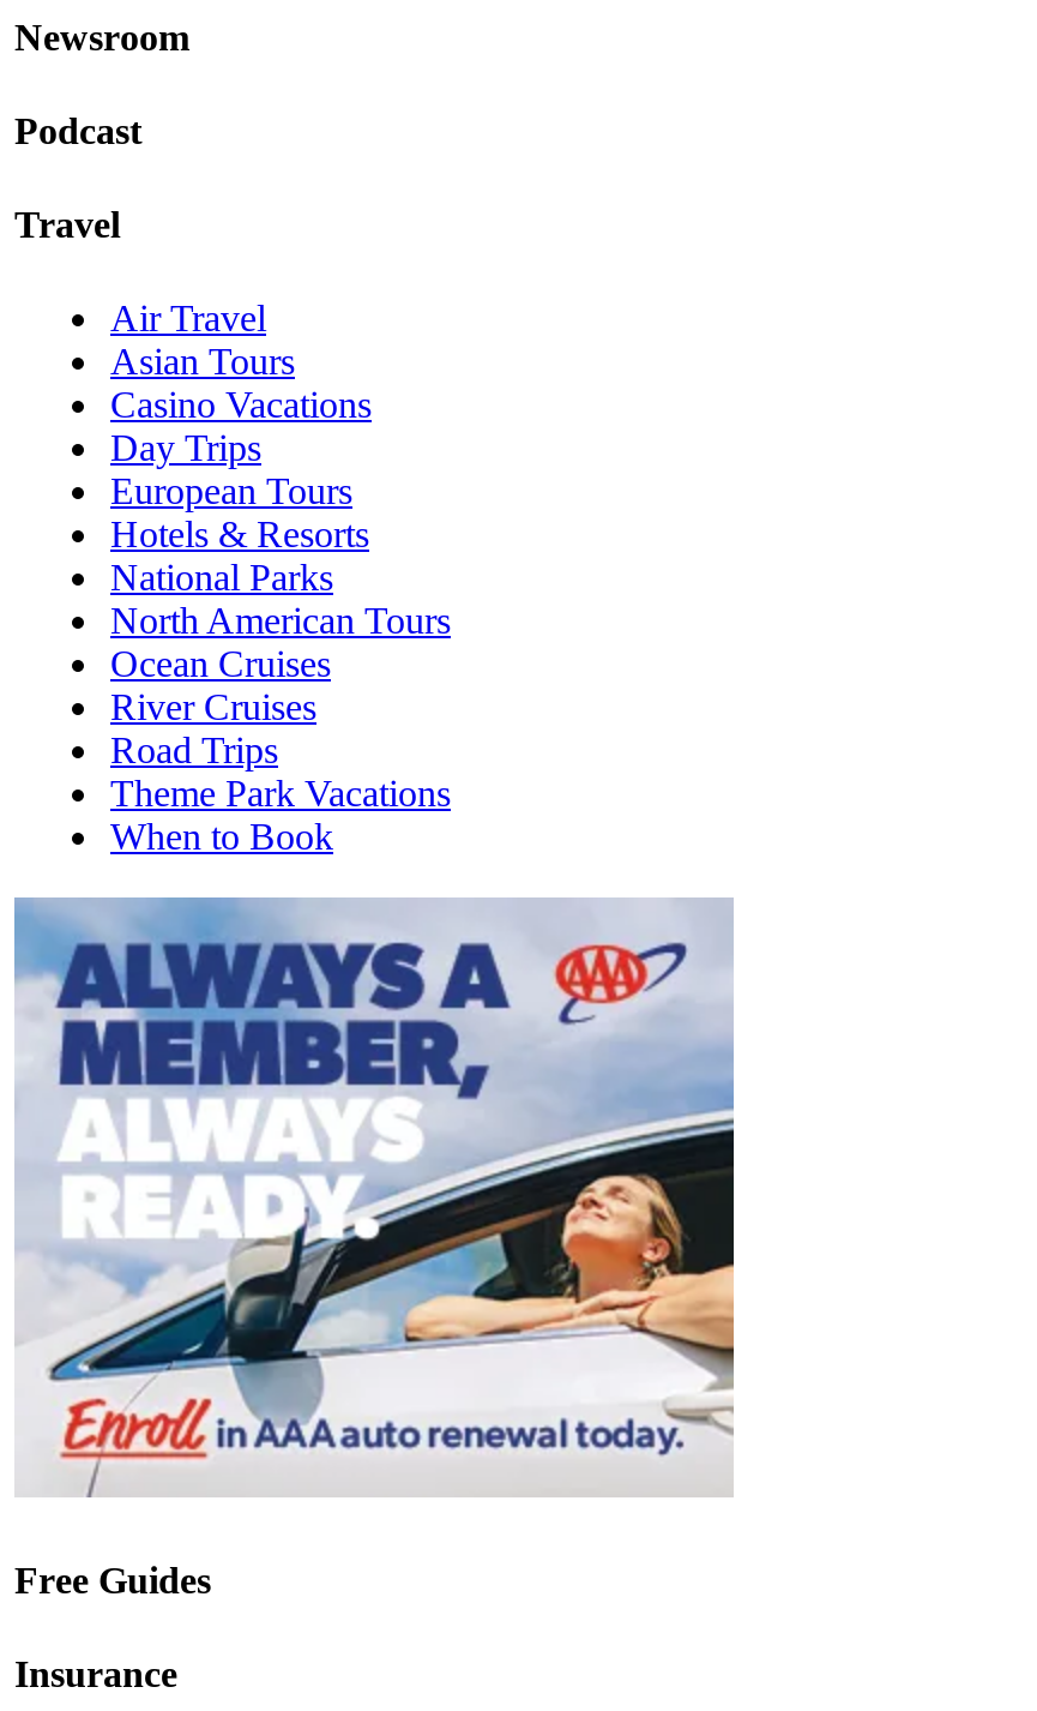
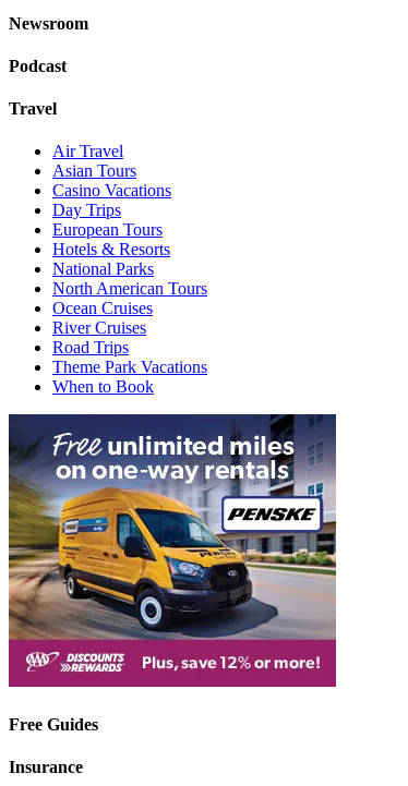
- [image]
+ [image]
